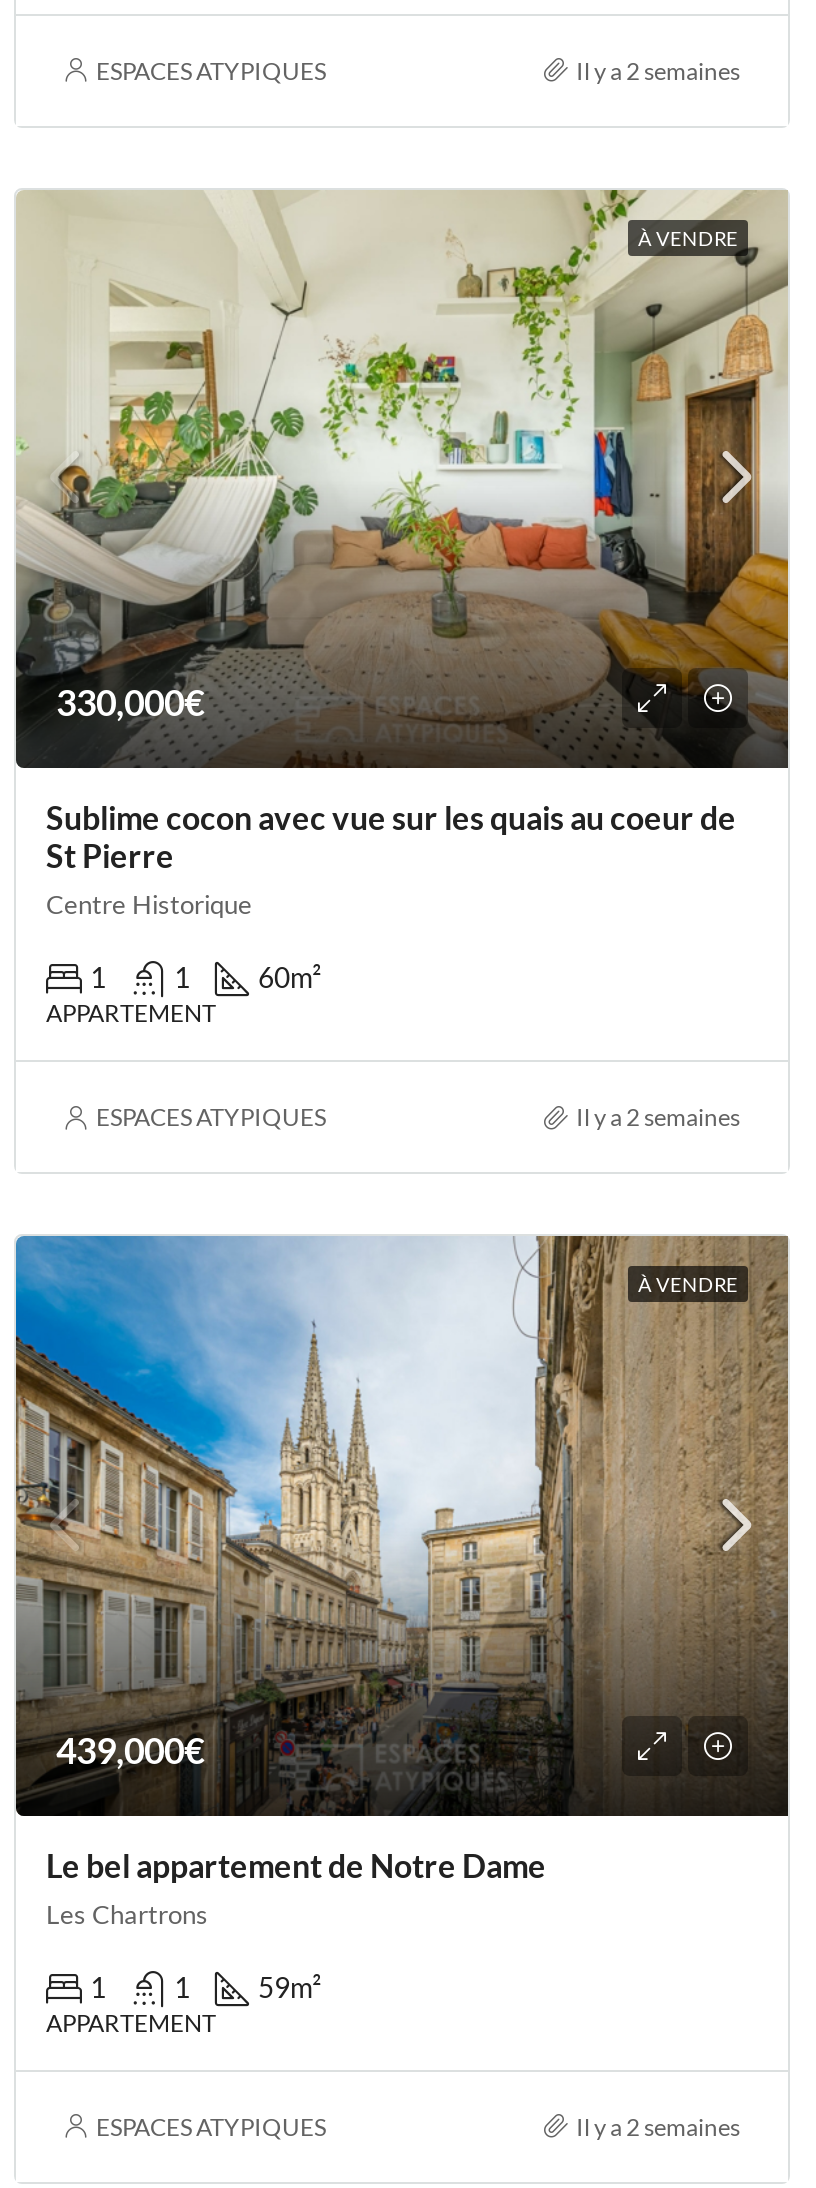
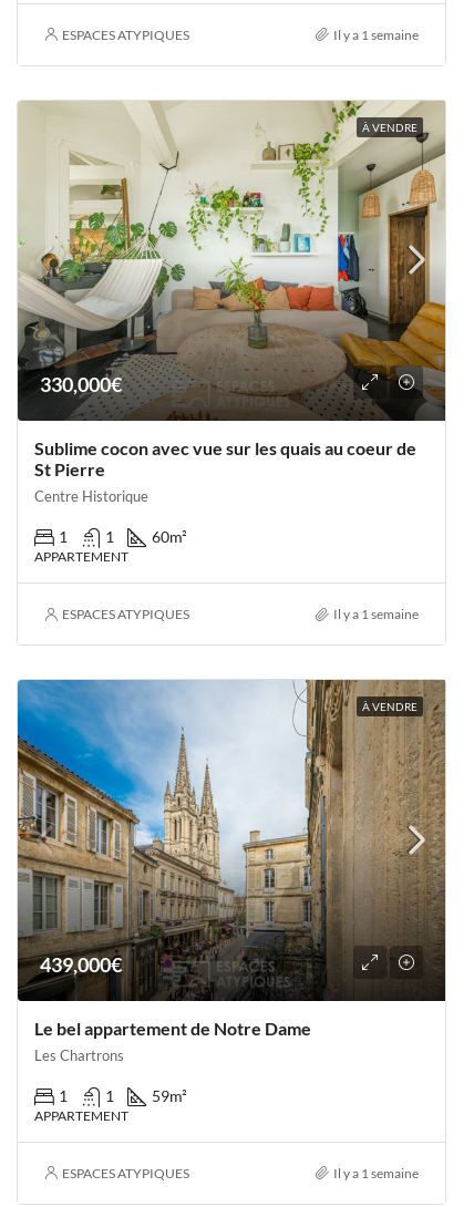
- Il y a 2 semaines
+ Il y a 1 semaine

- Il y a 2 semaines
+ Il y a 1 semaine

- Il y a 2 semaines
+ Il y a 1 semaine
